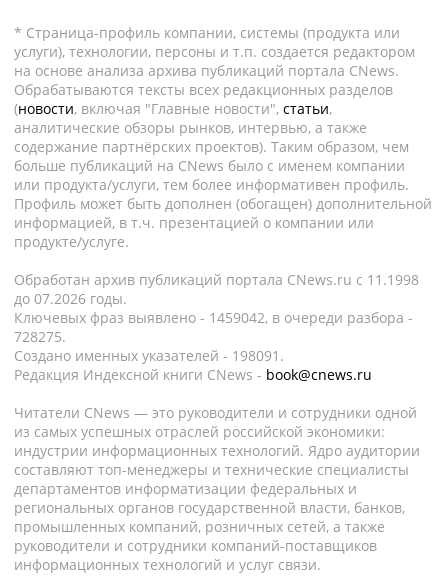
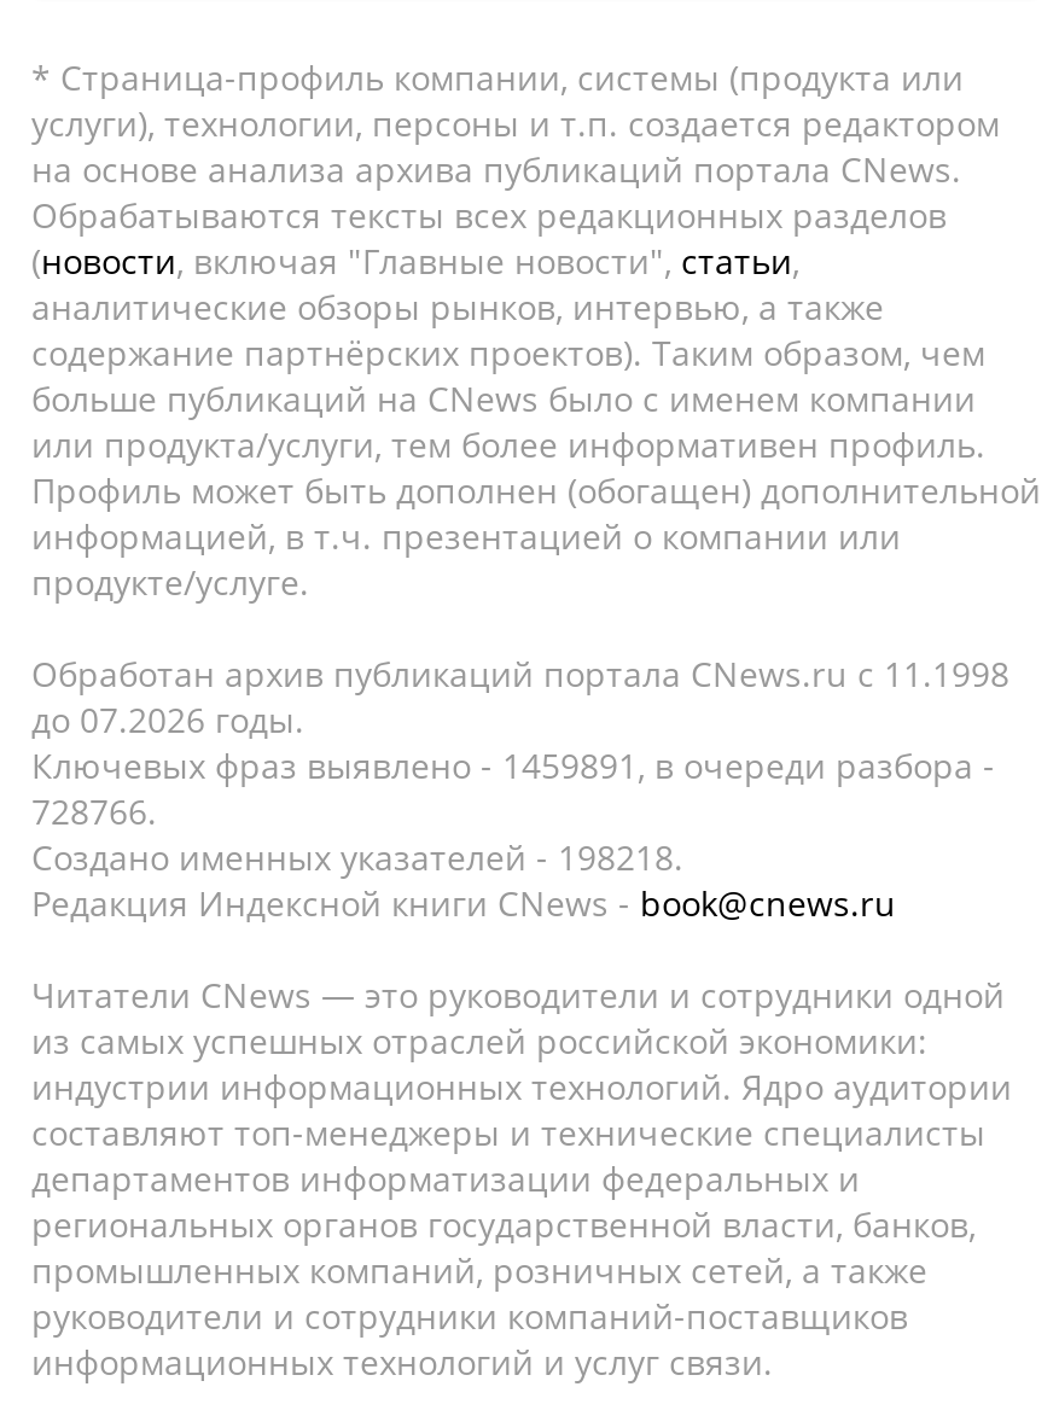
- Ключевых фраз выявлено - 1459042, в очереди разбора -
+ Ключевых фраз выявлено - 1459891, в очереди разбора -

- 728275.
+ 728766.

- Создано именных указателей - 198091.
+ Создано именных указателей - 198218.
